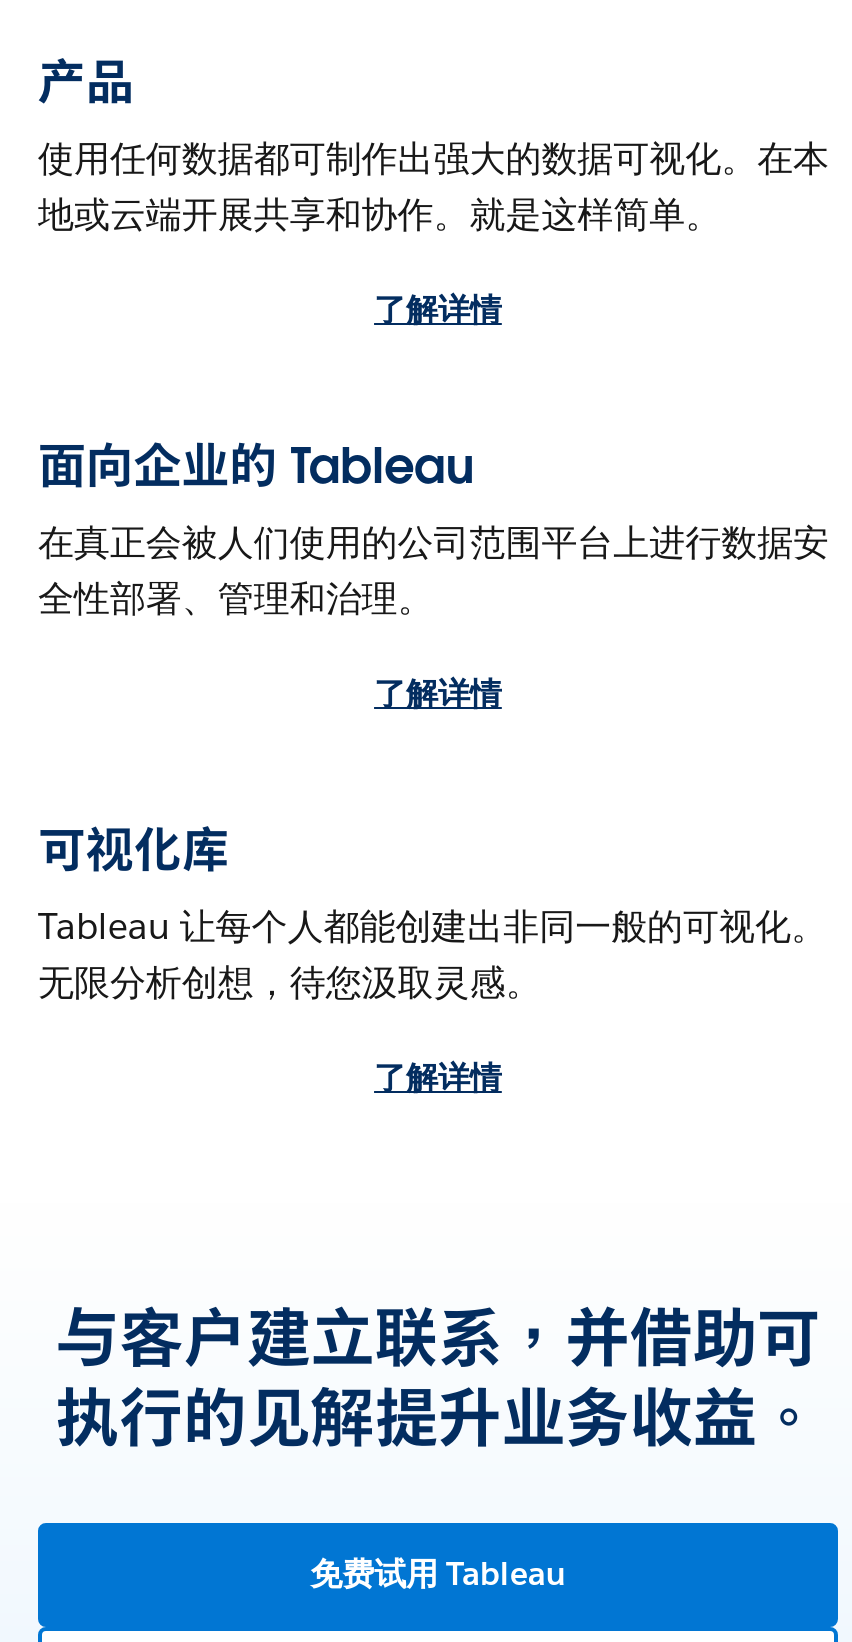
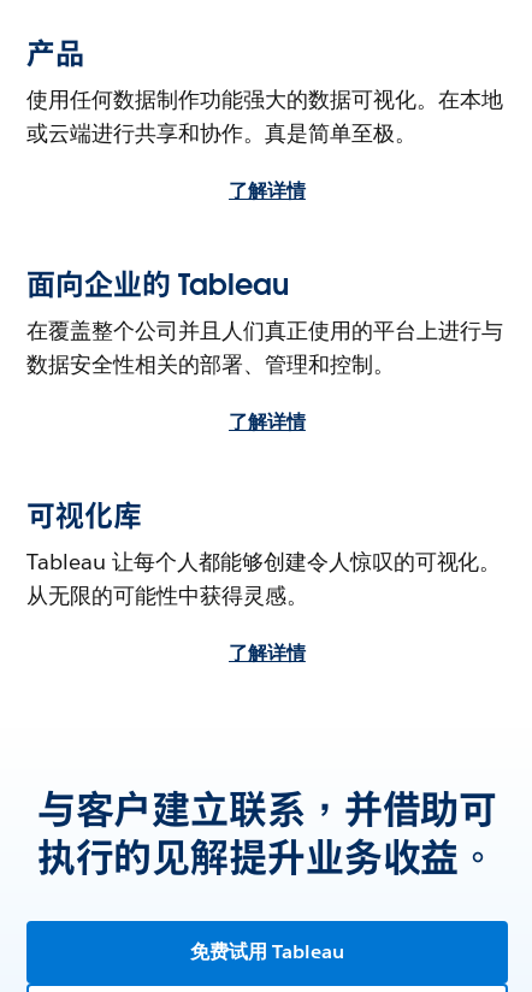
- 使用任何数据都可制作出强大的数据可视化。在本
- 地或云端开展共享和协作。就是这样简单。
+ 使用任何数据制作功能强大的数据可视化。在本地
+ 或云端进行共享和协作。真是简单至极。

- 在真正会被人们使用的公司范围平台上进行数据安
- 全性部署、管理和治理。
+ 在覆盖整个公司并且人们真正使用的平台上进行与
+ 数据安全性相关的部署、管理和控制。

- Tableau 让每个人都能创建出非同一般的可视化。
- 无限分析创想，待您汲取灵感。
+ Tableau 让每个人都能够创建令人惊叹的可视化。
+ 从无限的可能性中获得灵感。
